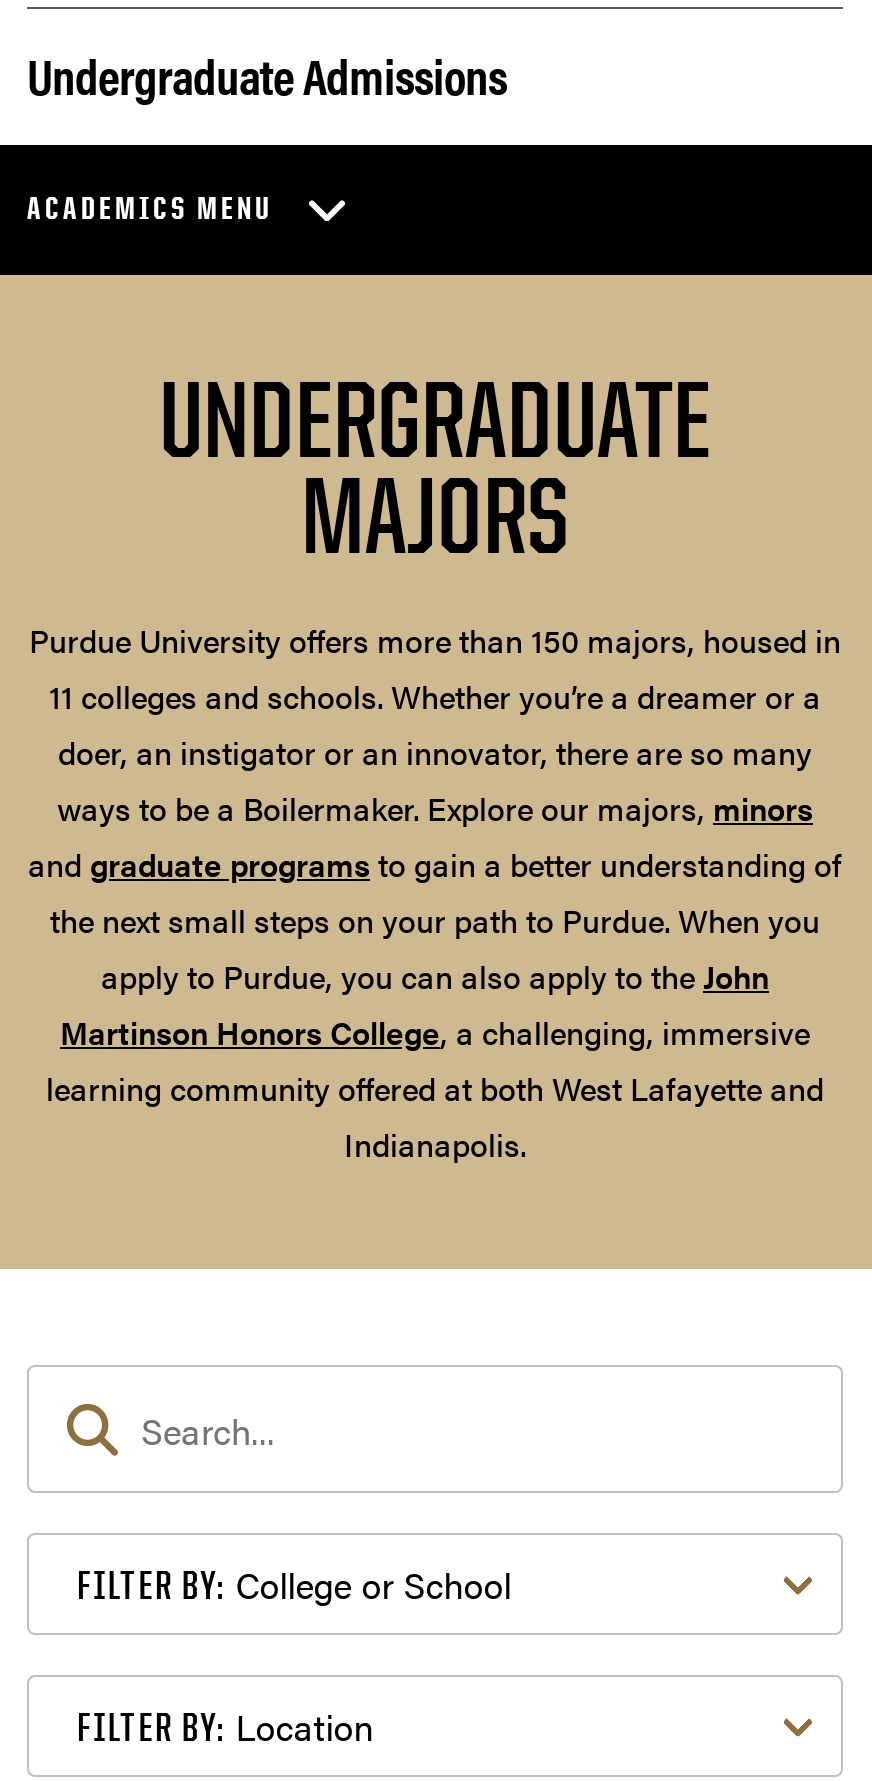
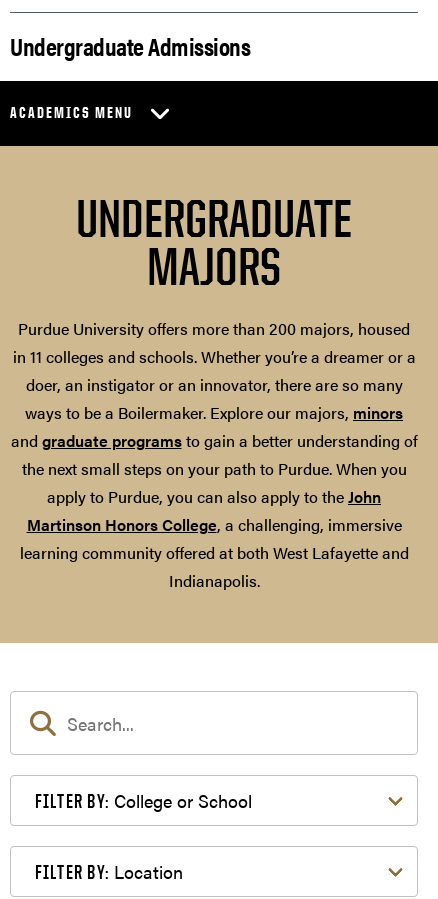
- Purdue University offers more than 150 majors, housed in
- 11 colleges and schools. Whether you’re a dreamer or a
+ Purdue University offers more than 200 majors, housed
+ in 11 colleges and schools. Whether you’re a dreamer or a
